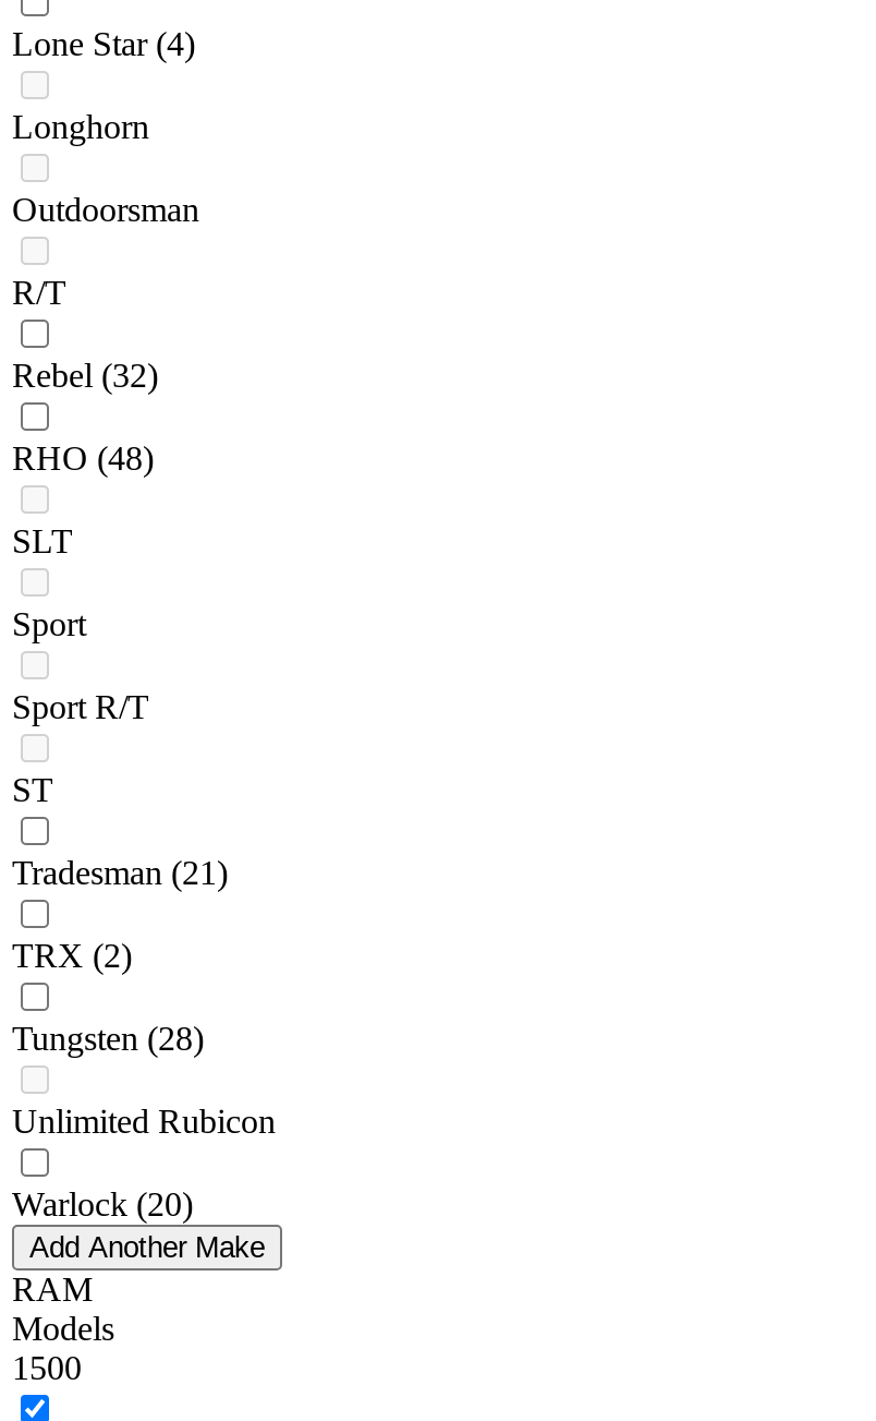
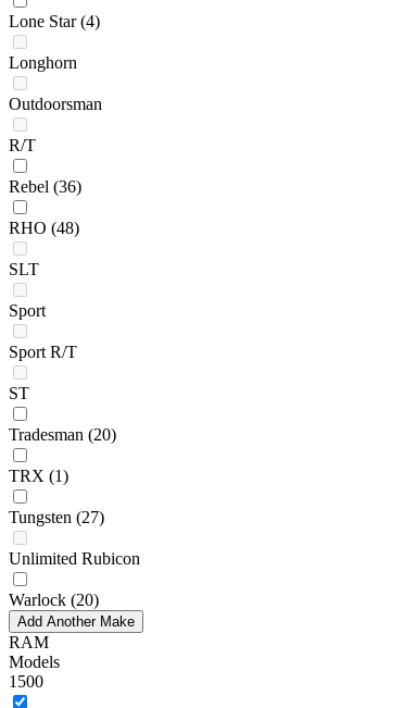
- Rebel (32)
+ Rebel (36)

- Tradesman (21)
+ Tradesman (20)

- TRX (2)
+ TRX (1)

- Tungsten (28)
+ Tungsten (27)
